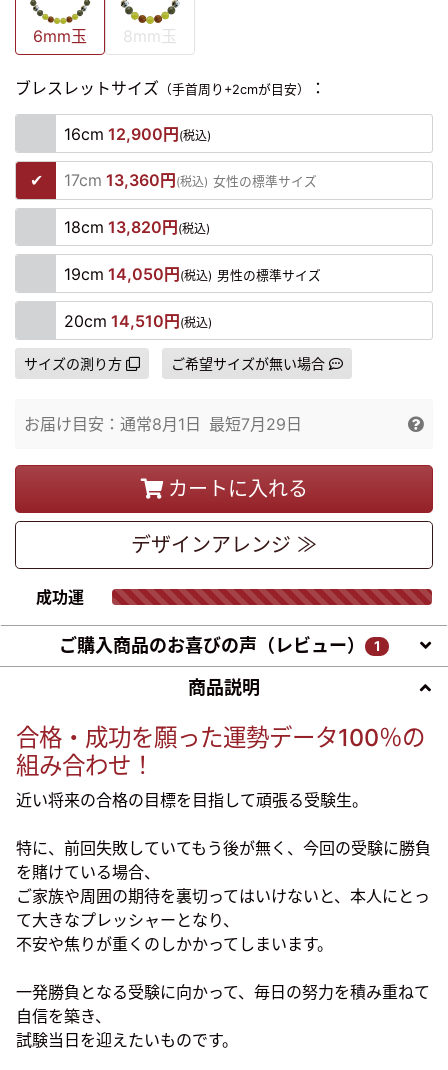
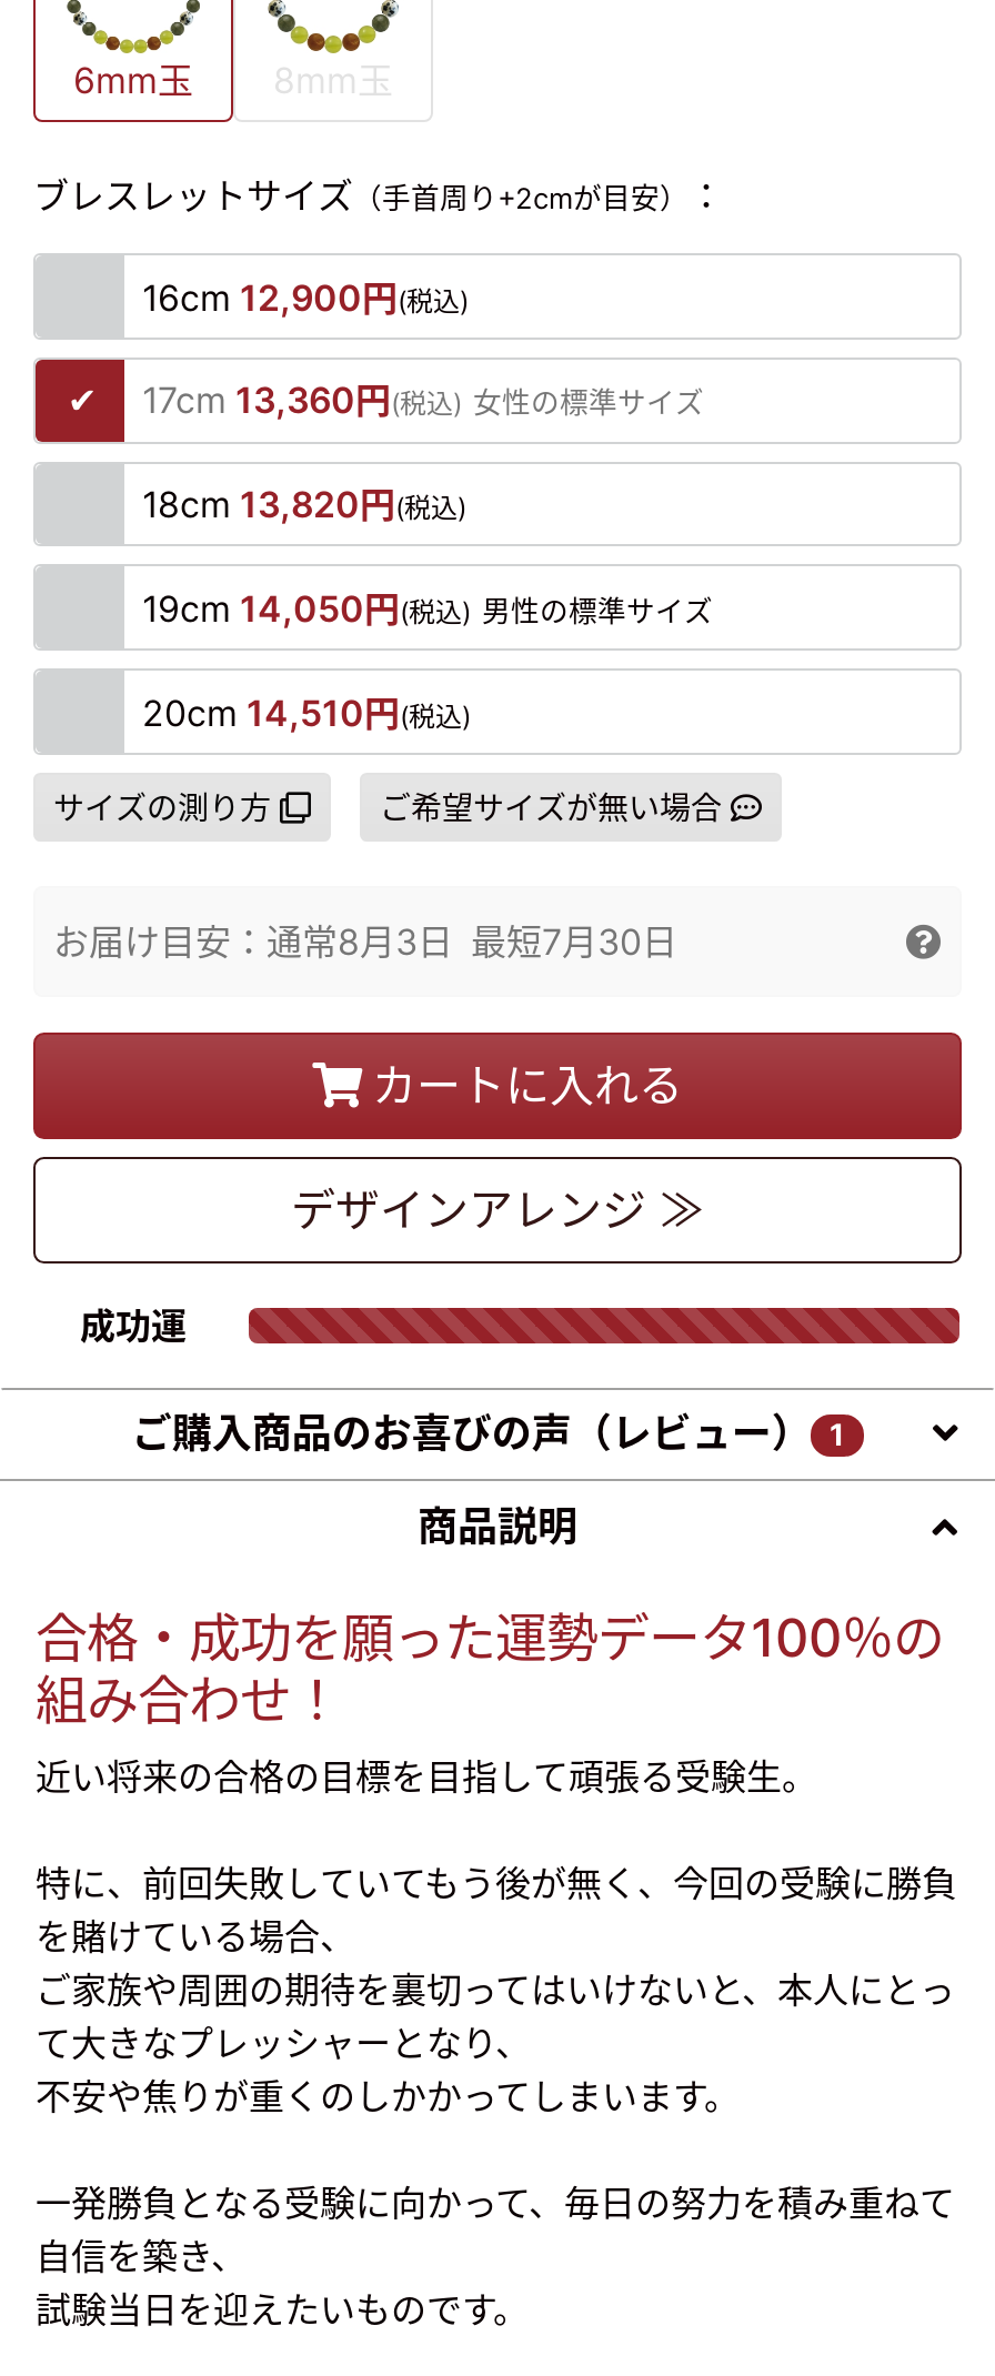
- お届け目安：通常8月1日最短7月29日
+ お届け目安：通常8月3日最短7月30日
